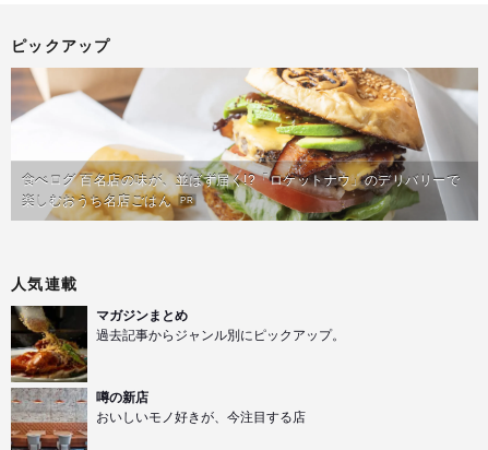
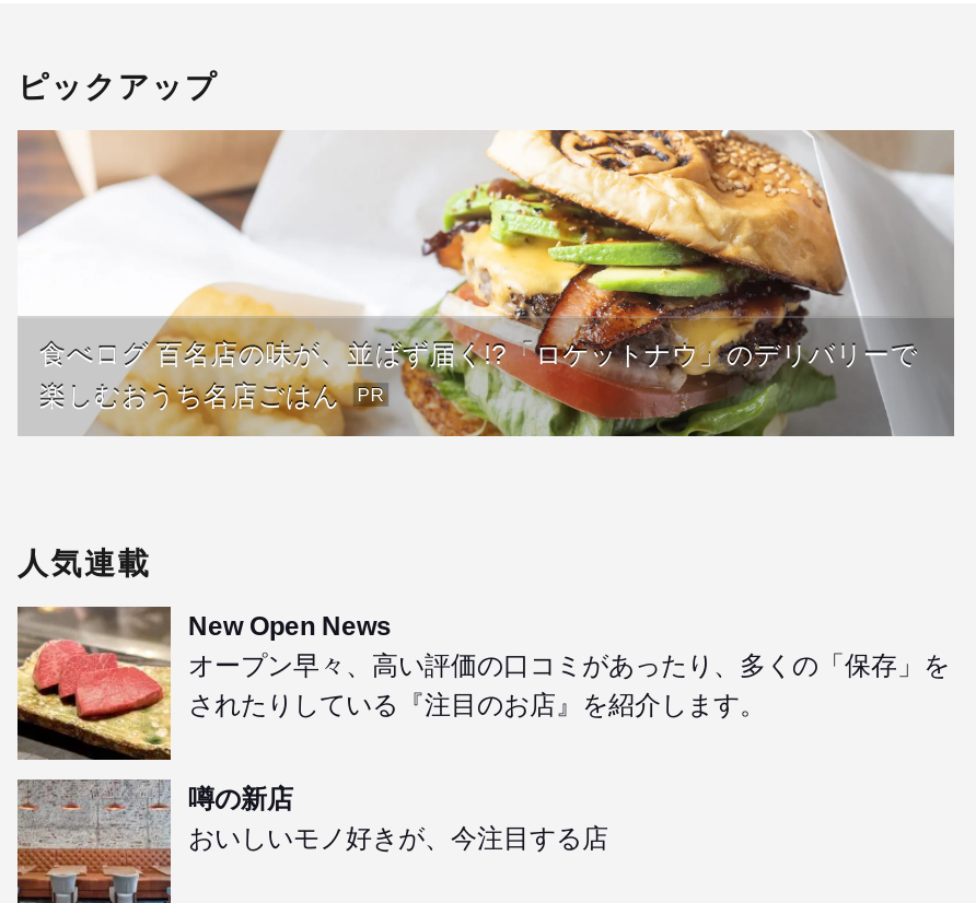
- [image]
- マガジンまとめ
- 過去記事からジャンル別にピックアップ。
+ [image]
+ New Open News
+ オープン早々、高い評価の口コミがあったり、多くの「保存」を
+ されたりしている『注目のお店』を紹介します。
